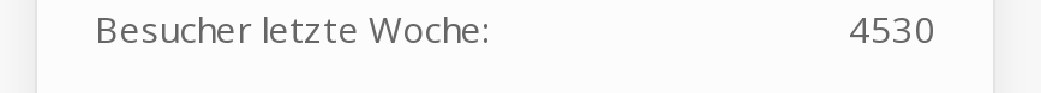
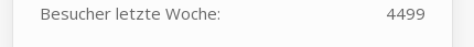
- 4530
+ 4499
